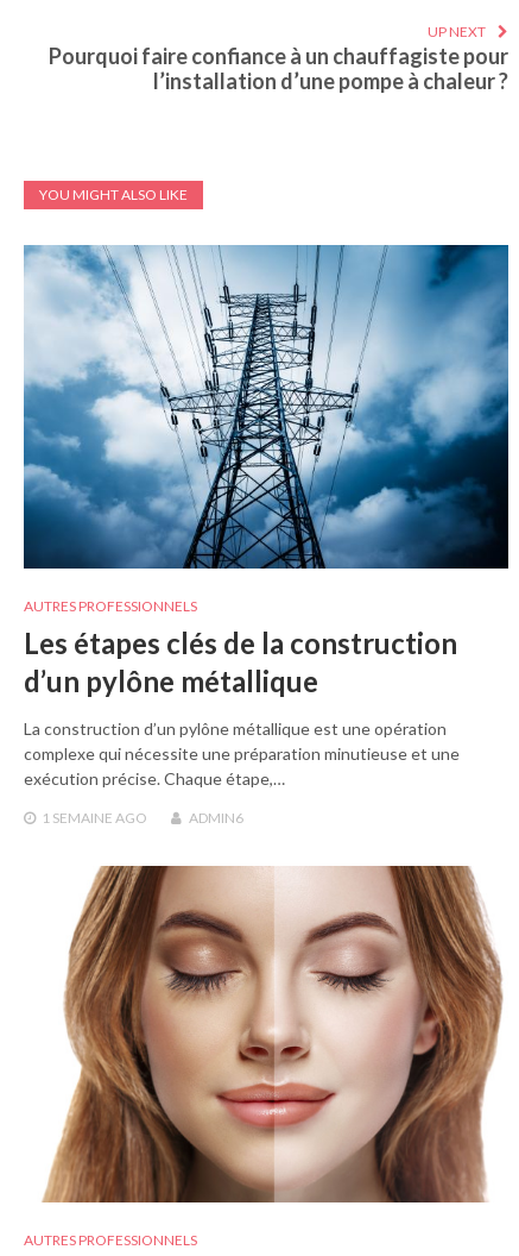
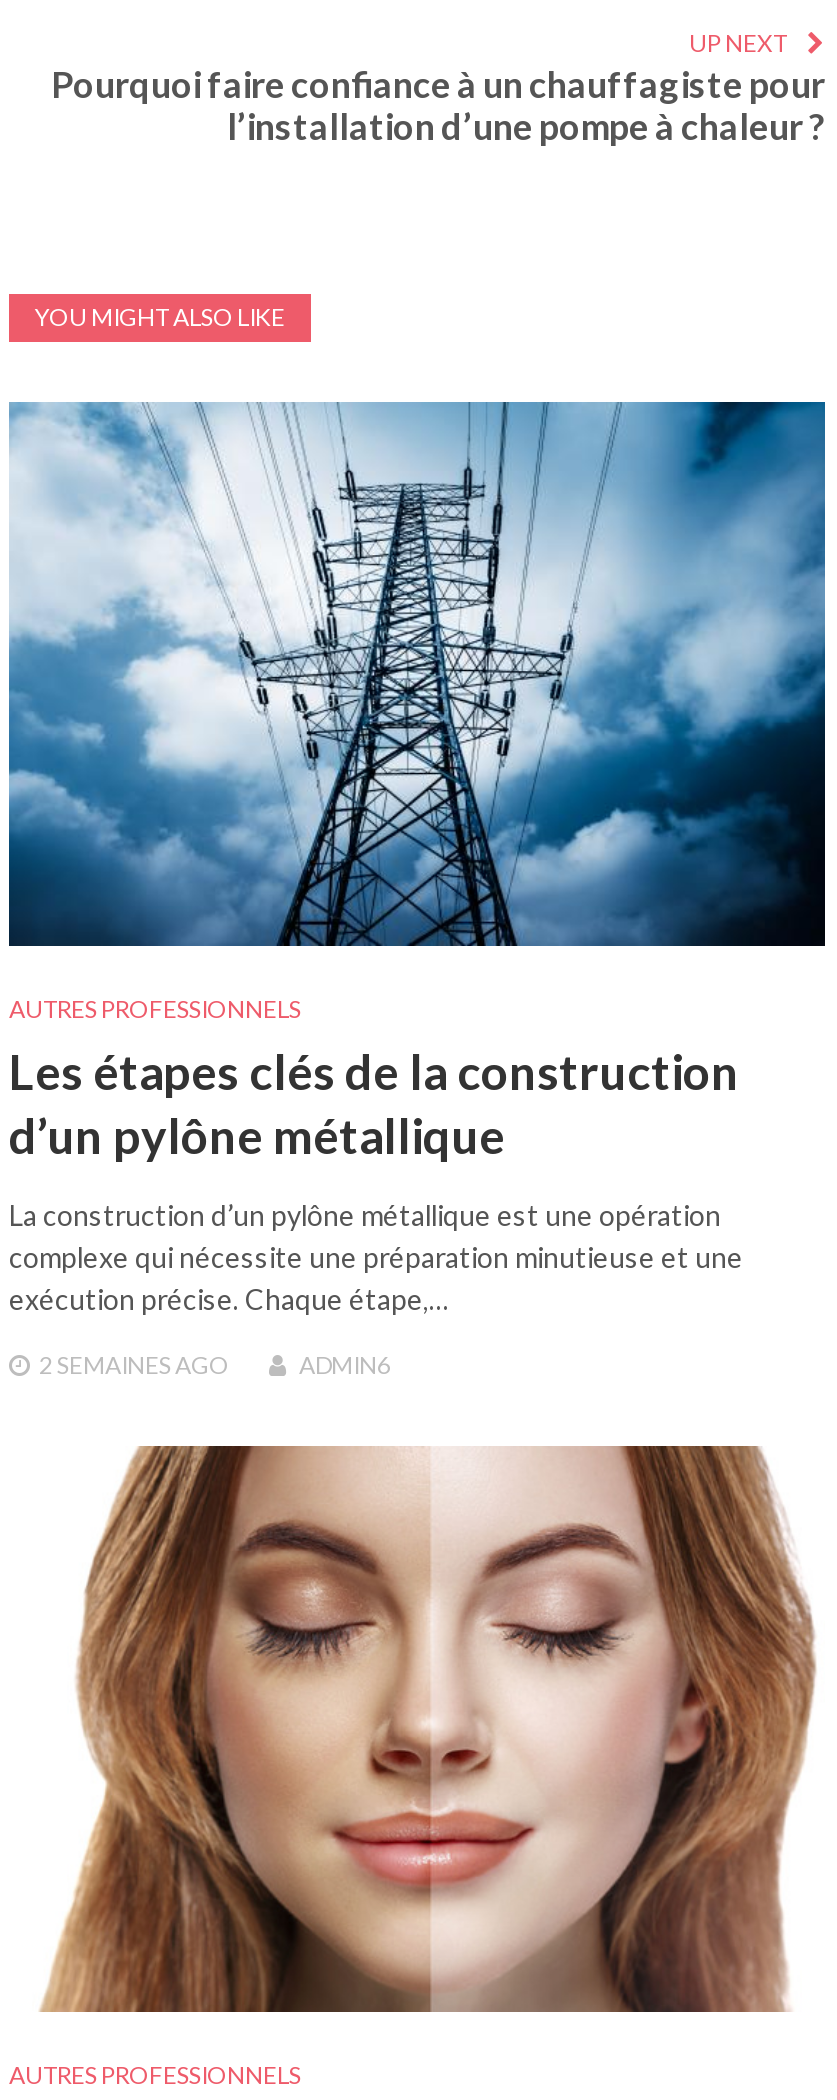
- 1 SEMAINEAGO
+ 2 SEMAINESAGO
